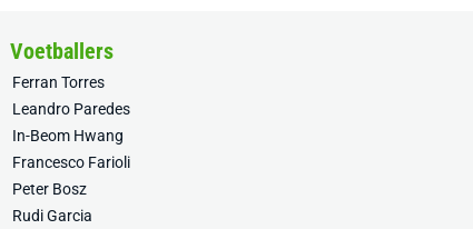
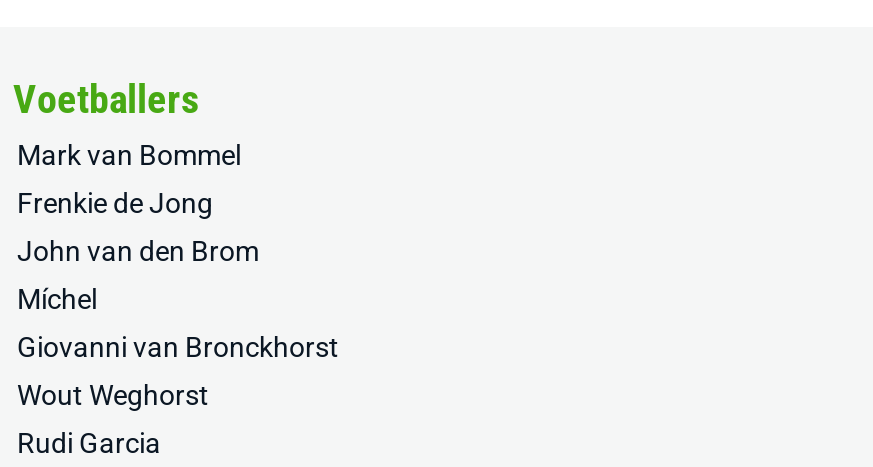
- Ferran Torres
- Leandro Paredes
- In-Beom Hwang
- Francesco Farioli
- Peter Bosz
+ Mark van Bommel
+ Frenkie de Jong
+ John van den Brom
+ Míchel
+ Giovanni van Bronckhorst
+ Wout Weghorst
